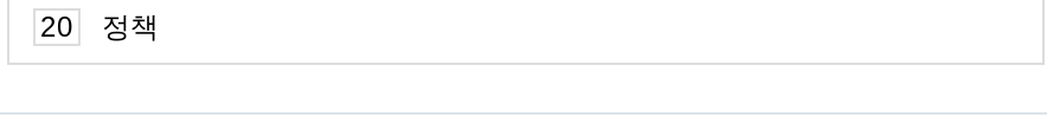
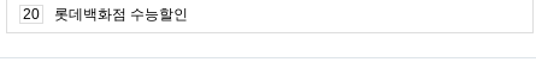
- 정책
+ 롯데백화점 수능할인
